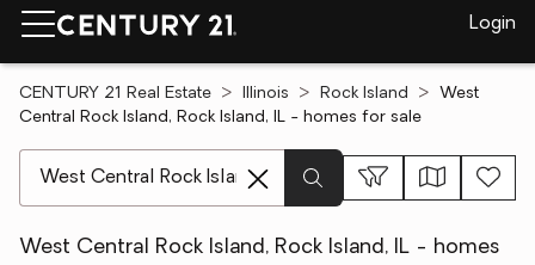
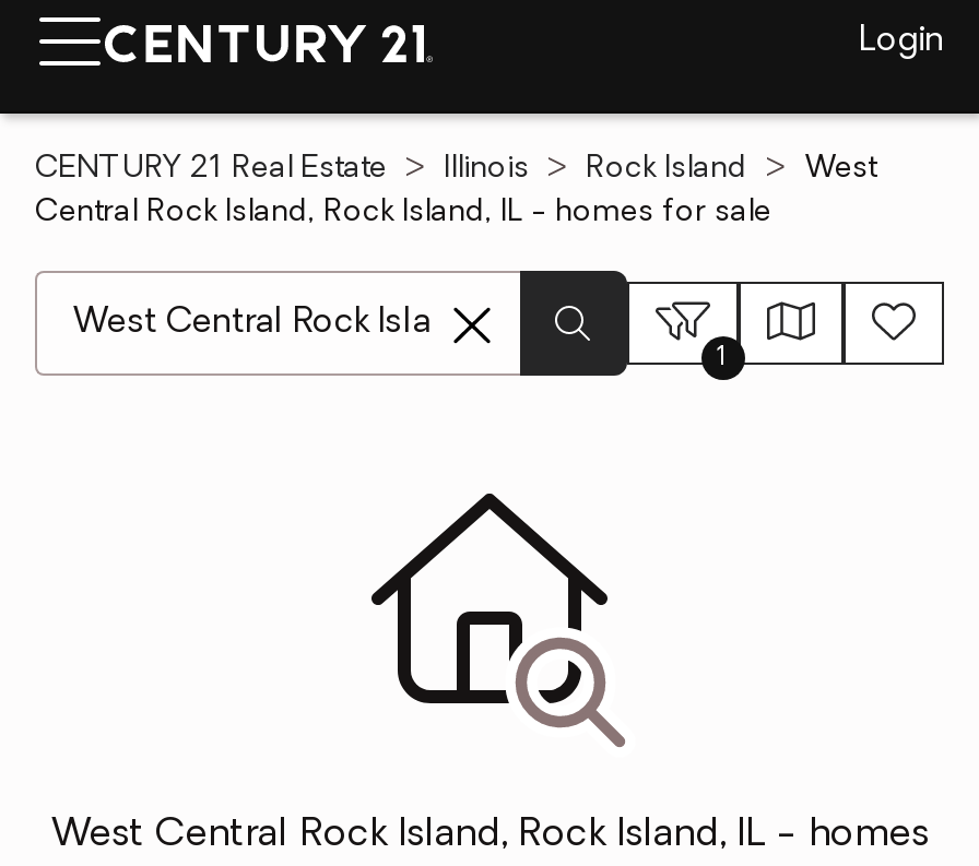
+ [image]

+ 1
